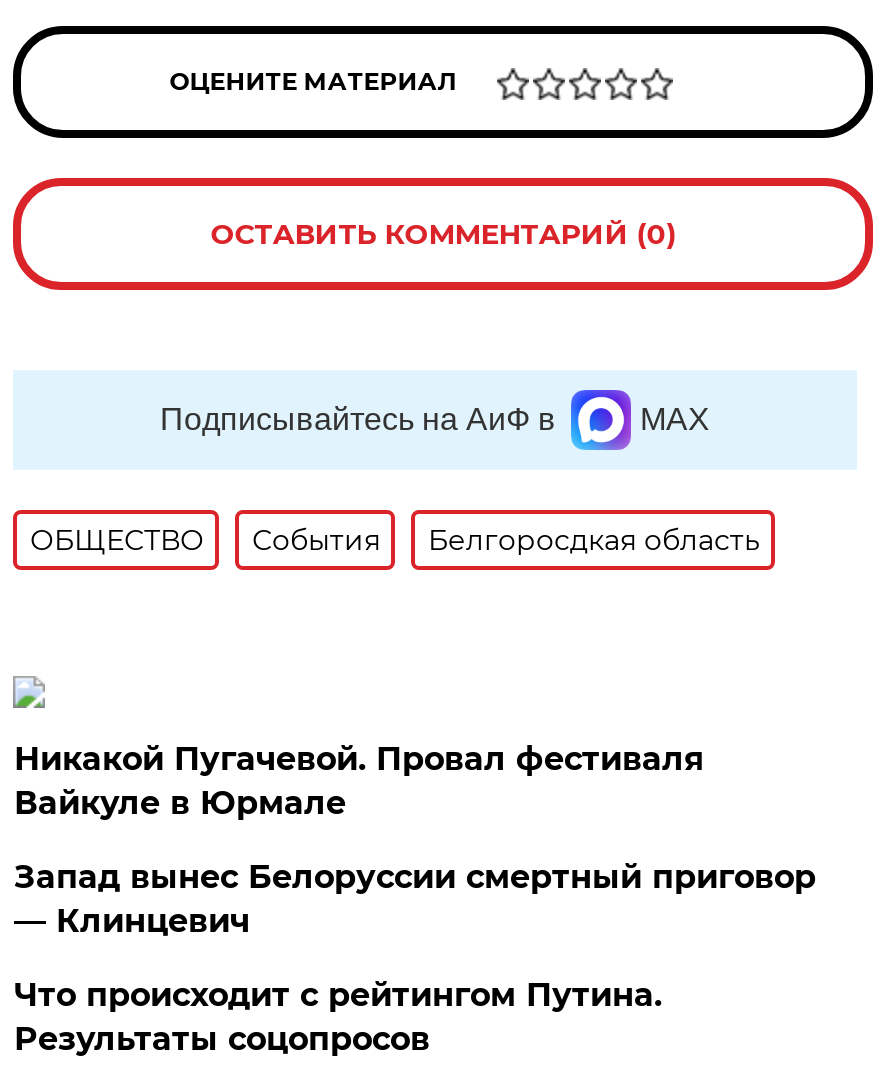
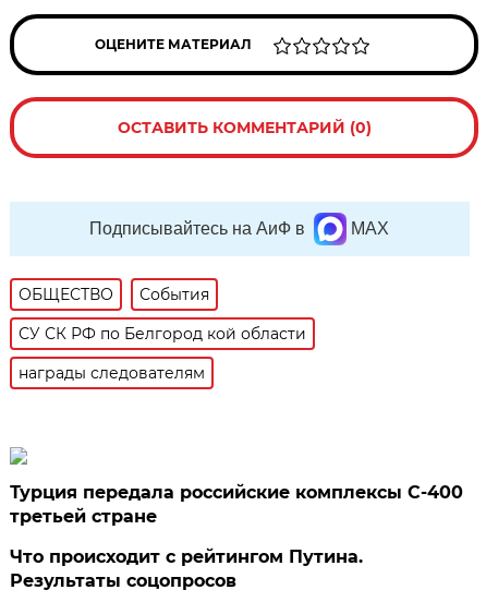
- Белгоросдкая область
+ СУ СК РФ по Белгород кой области

- Никакой Пугачевой. Провал фестиваля
- Вайкуле в Юрмале
+ награды следователям

- Запад вынес Белоруссии смертный приговор
- — Клинцевич
+ Турция передала российские комплексы С-400
+ третьей стране
